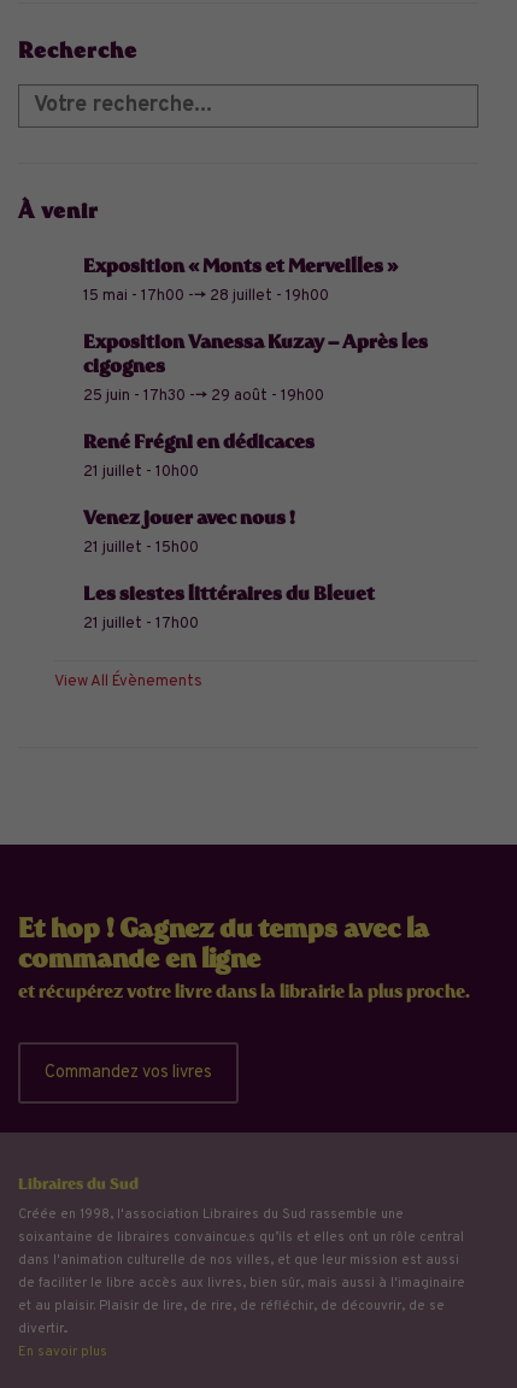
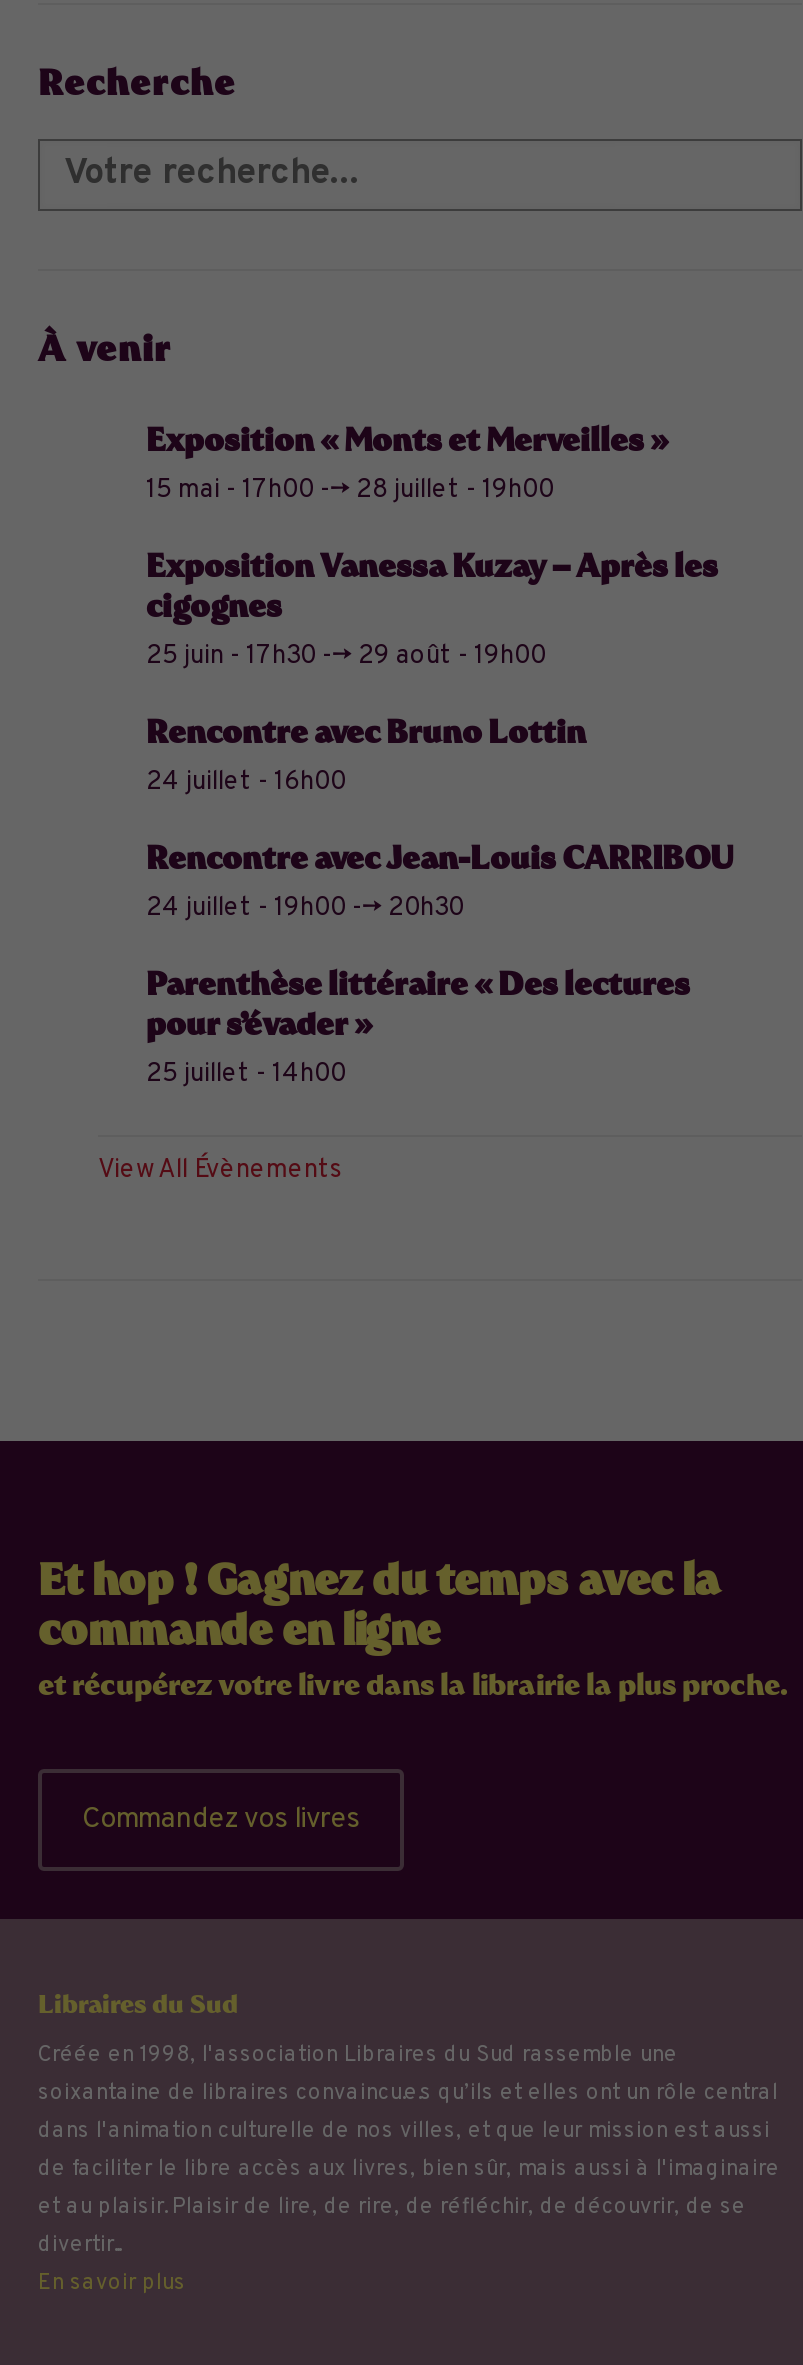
- René Frégni en dédicaces
- 21 juillet - 10h00
+ Rencontre avec Bruno Lottin
+ 24 juillet - 16h00

- Venez jouer avec nous !
- 21 juillet - 15h00
+ Rencontre avec Jean-Louis CARRIBOU
+ 24 juillet - 19h00 --> 20h30

- Les siestes littéraires du Bleuet
- 21 juillet - 17h00
+ Parenthèse littéraire « Des lectures
+ pour s’évader »
+ 25 juillet - 14h00
